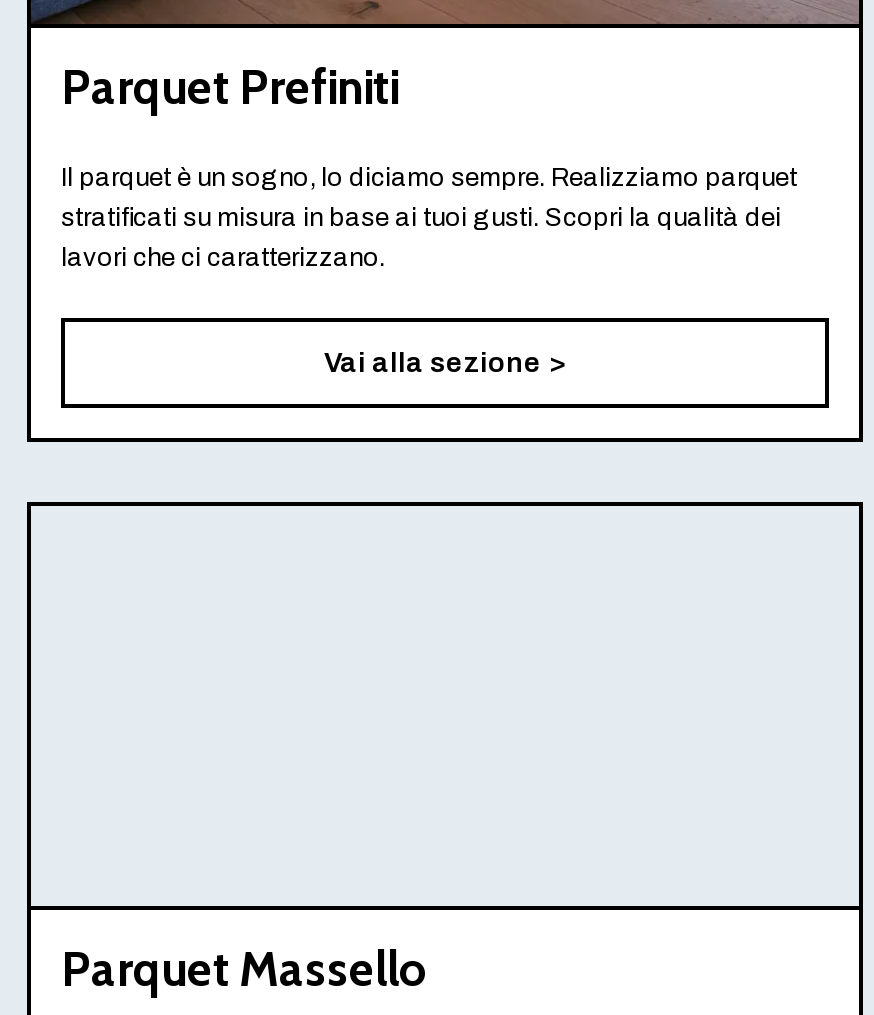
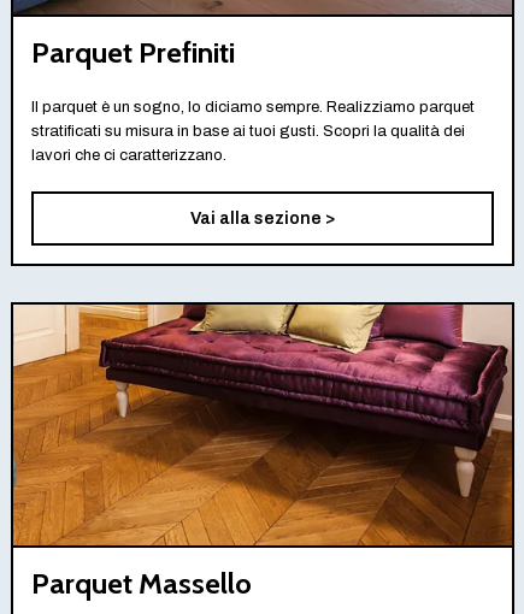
+ [image]
